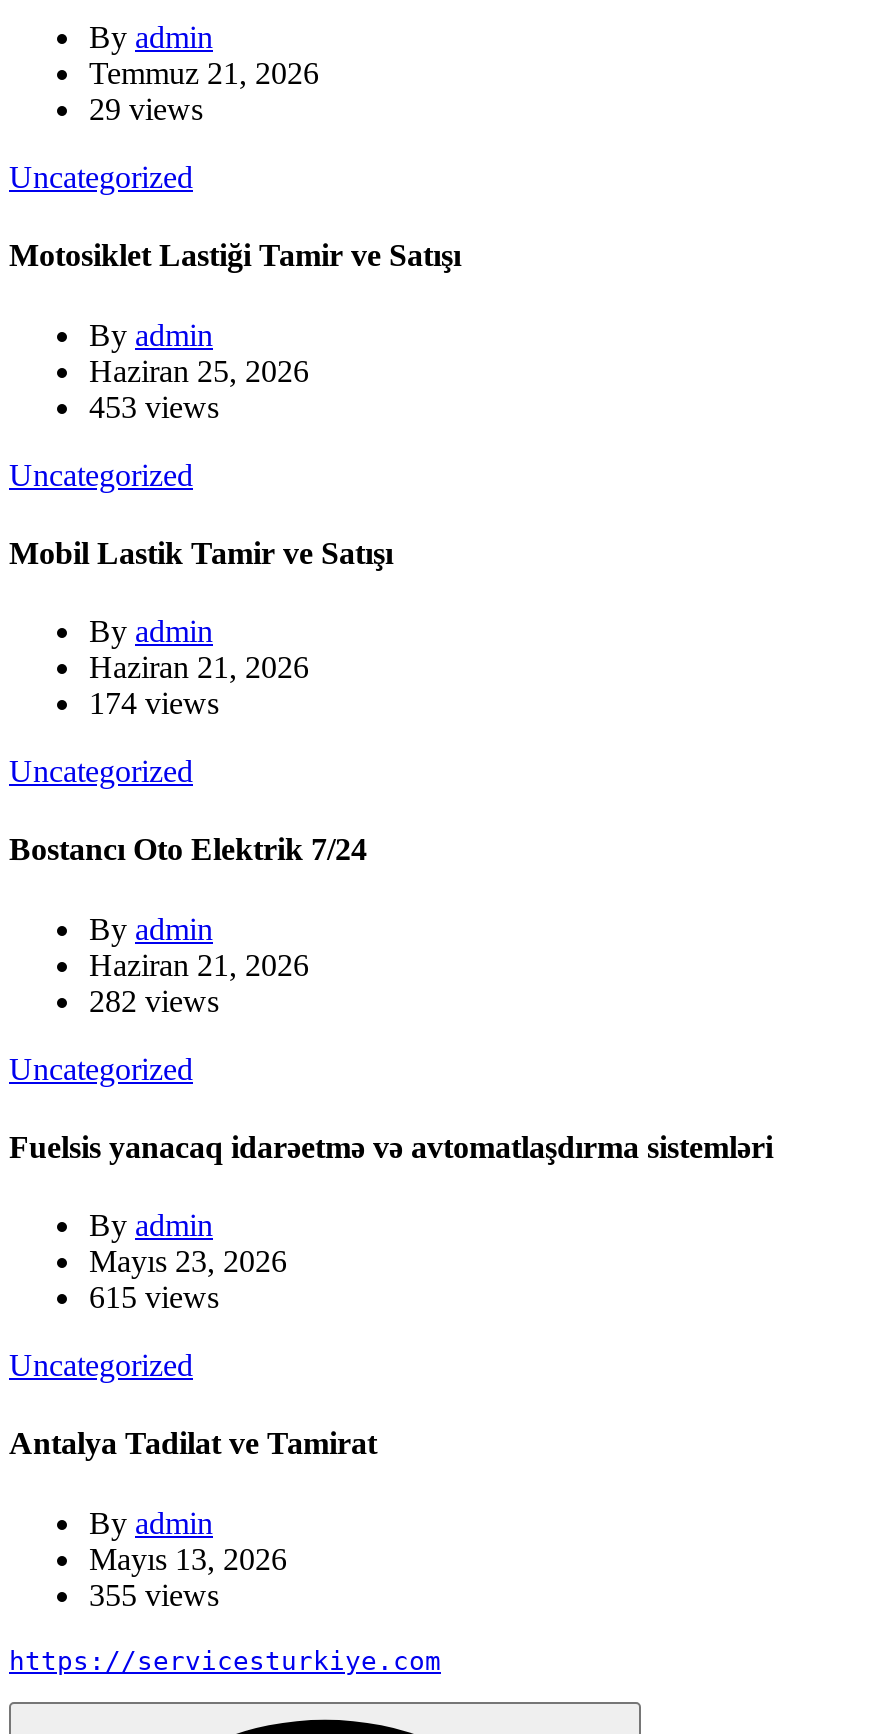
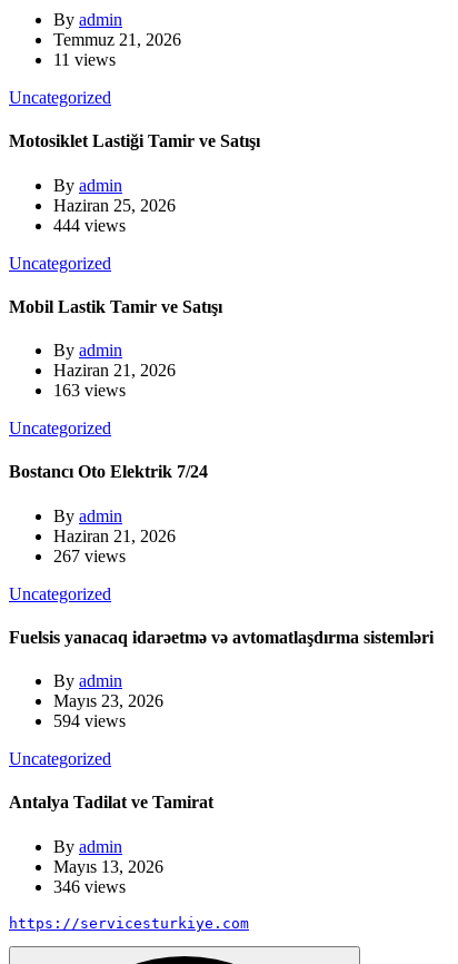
- 29 views
+ 11 views

- 453 views
+ 444 views

- 174 views
+ 163 views

- 282 views
+ 267 views

- 615 views
+ 594 views

- 355 views
+ 346 views
